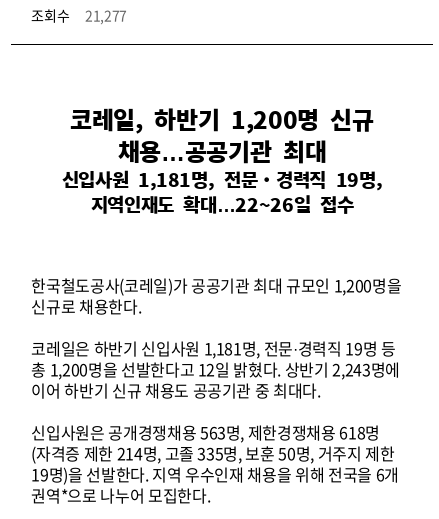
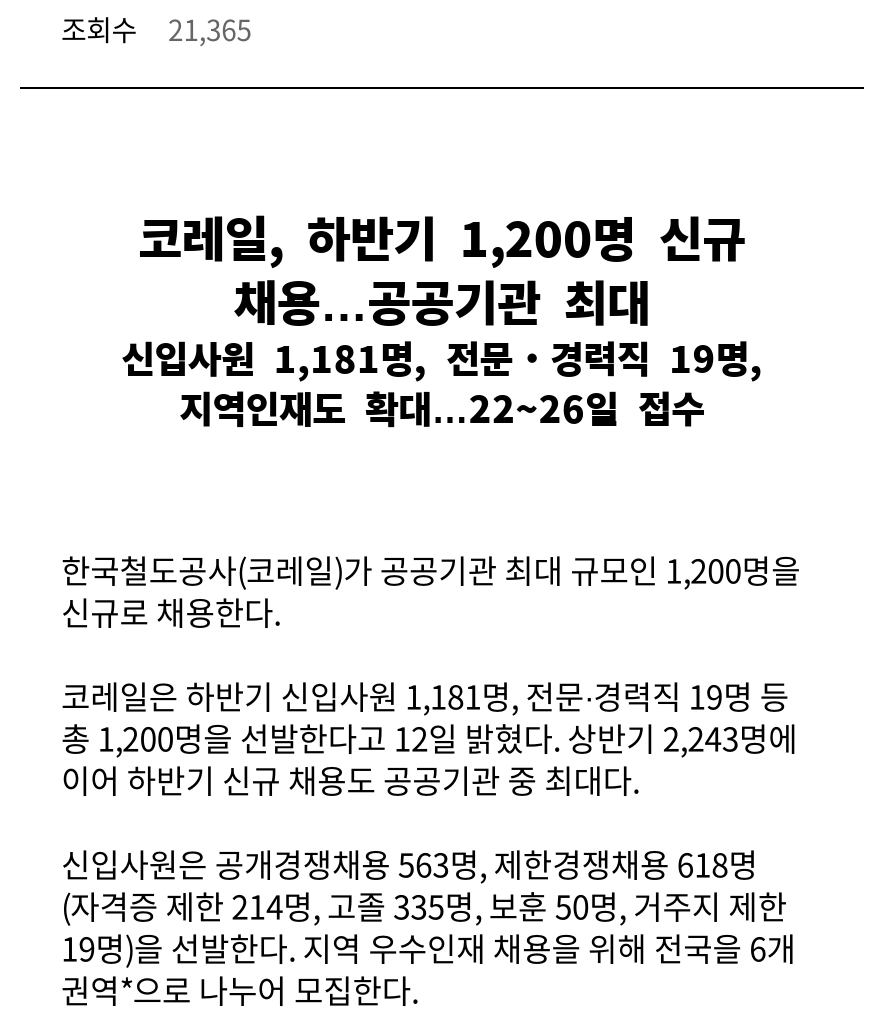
- 조회수 21,277
+ 조회수 21,365
